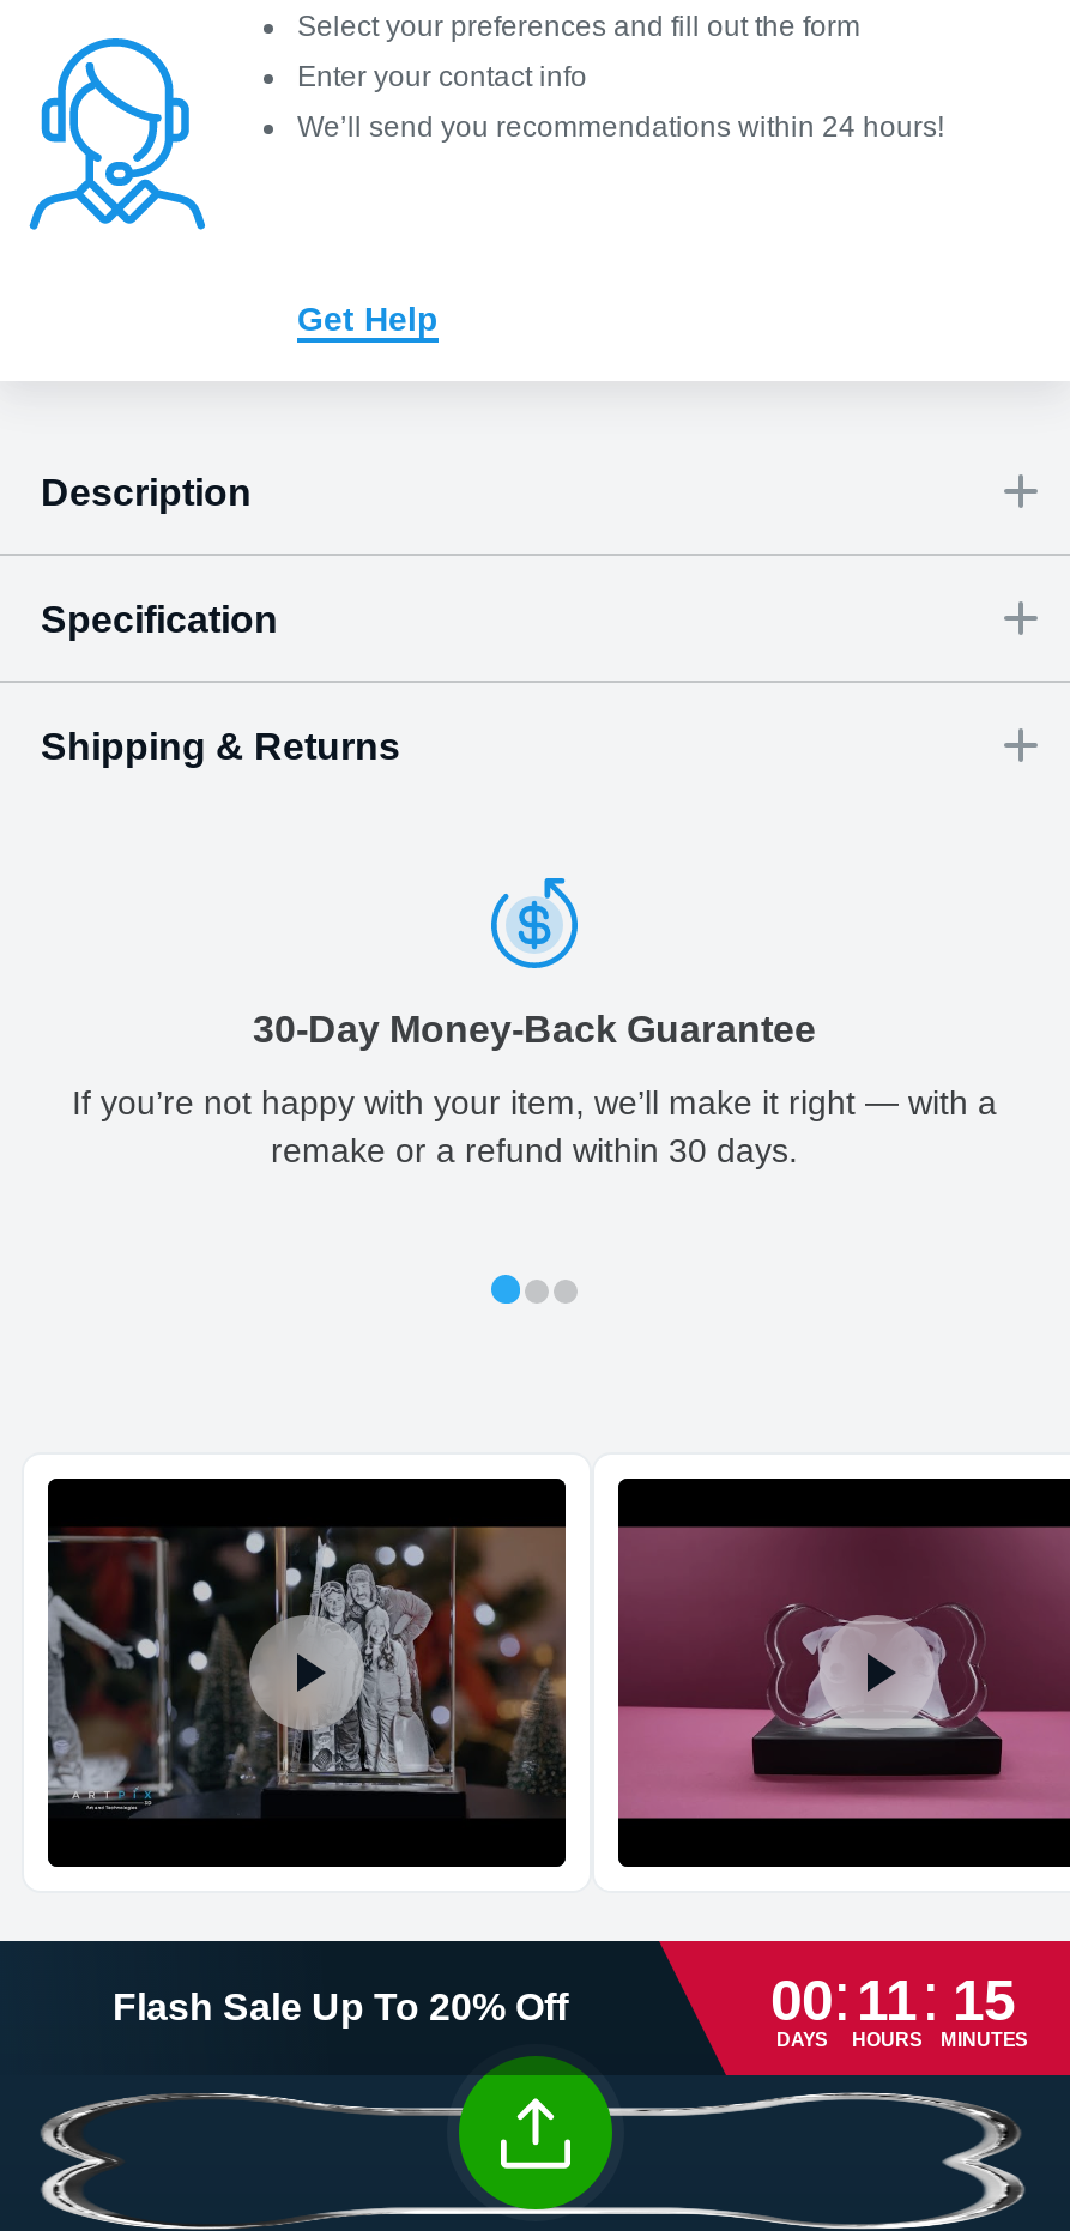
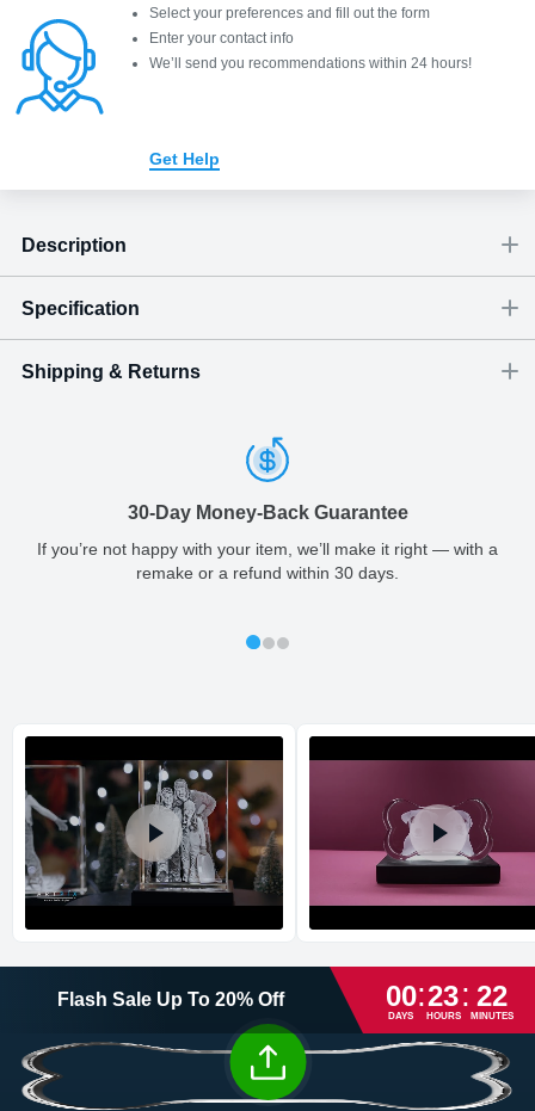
- : 11
+ : 23

- : 15
+ : 22
